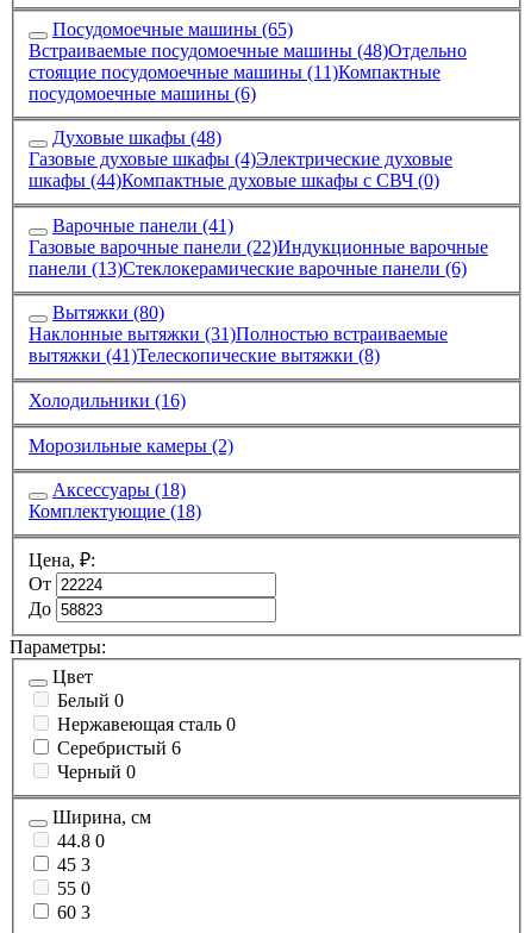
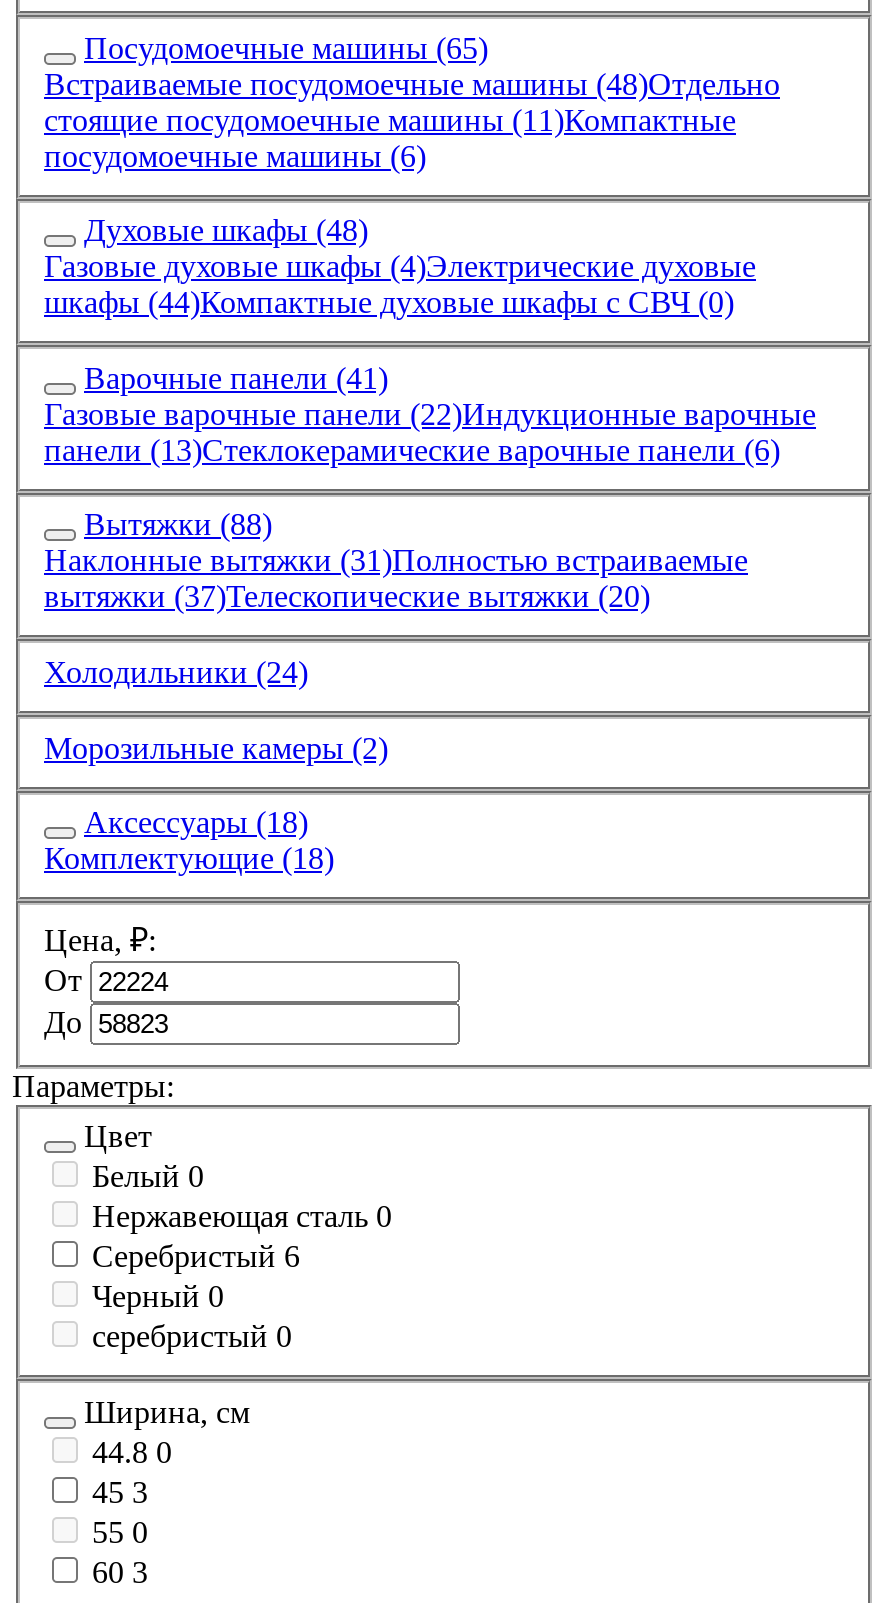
- Вытяжки (80)
+ Вытяжки (88)

- вытяжки (41)Телескопические вытяжки (8)
+ вытяжки (37)Телескопические вытяжки (20)

- Холодильники (16)
+ Холодильники (24)

+ серебристый 0
